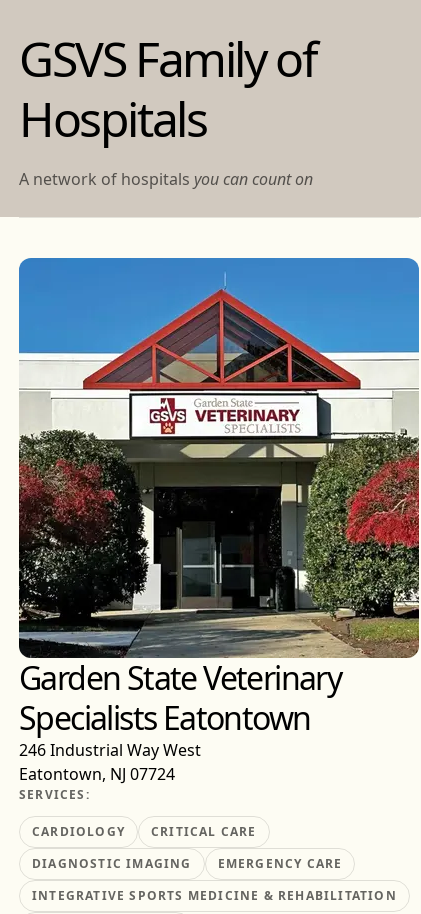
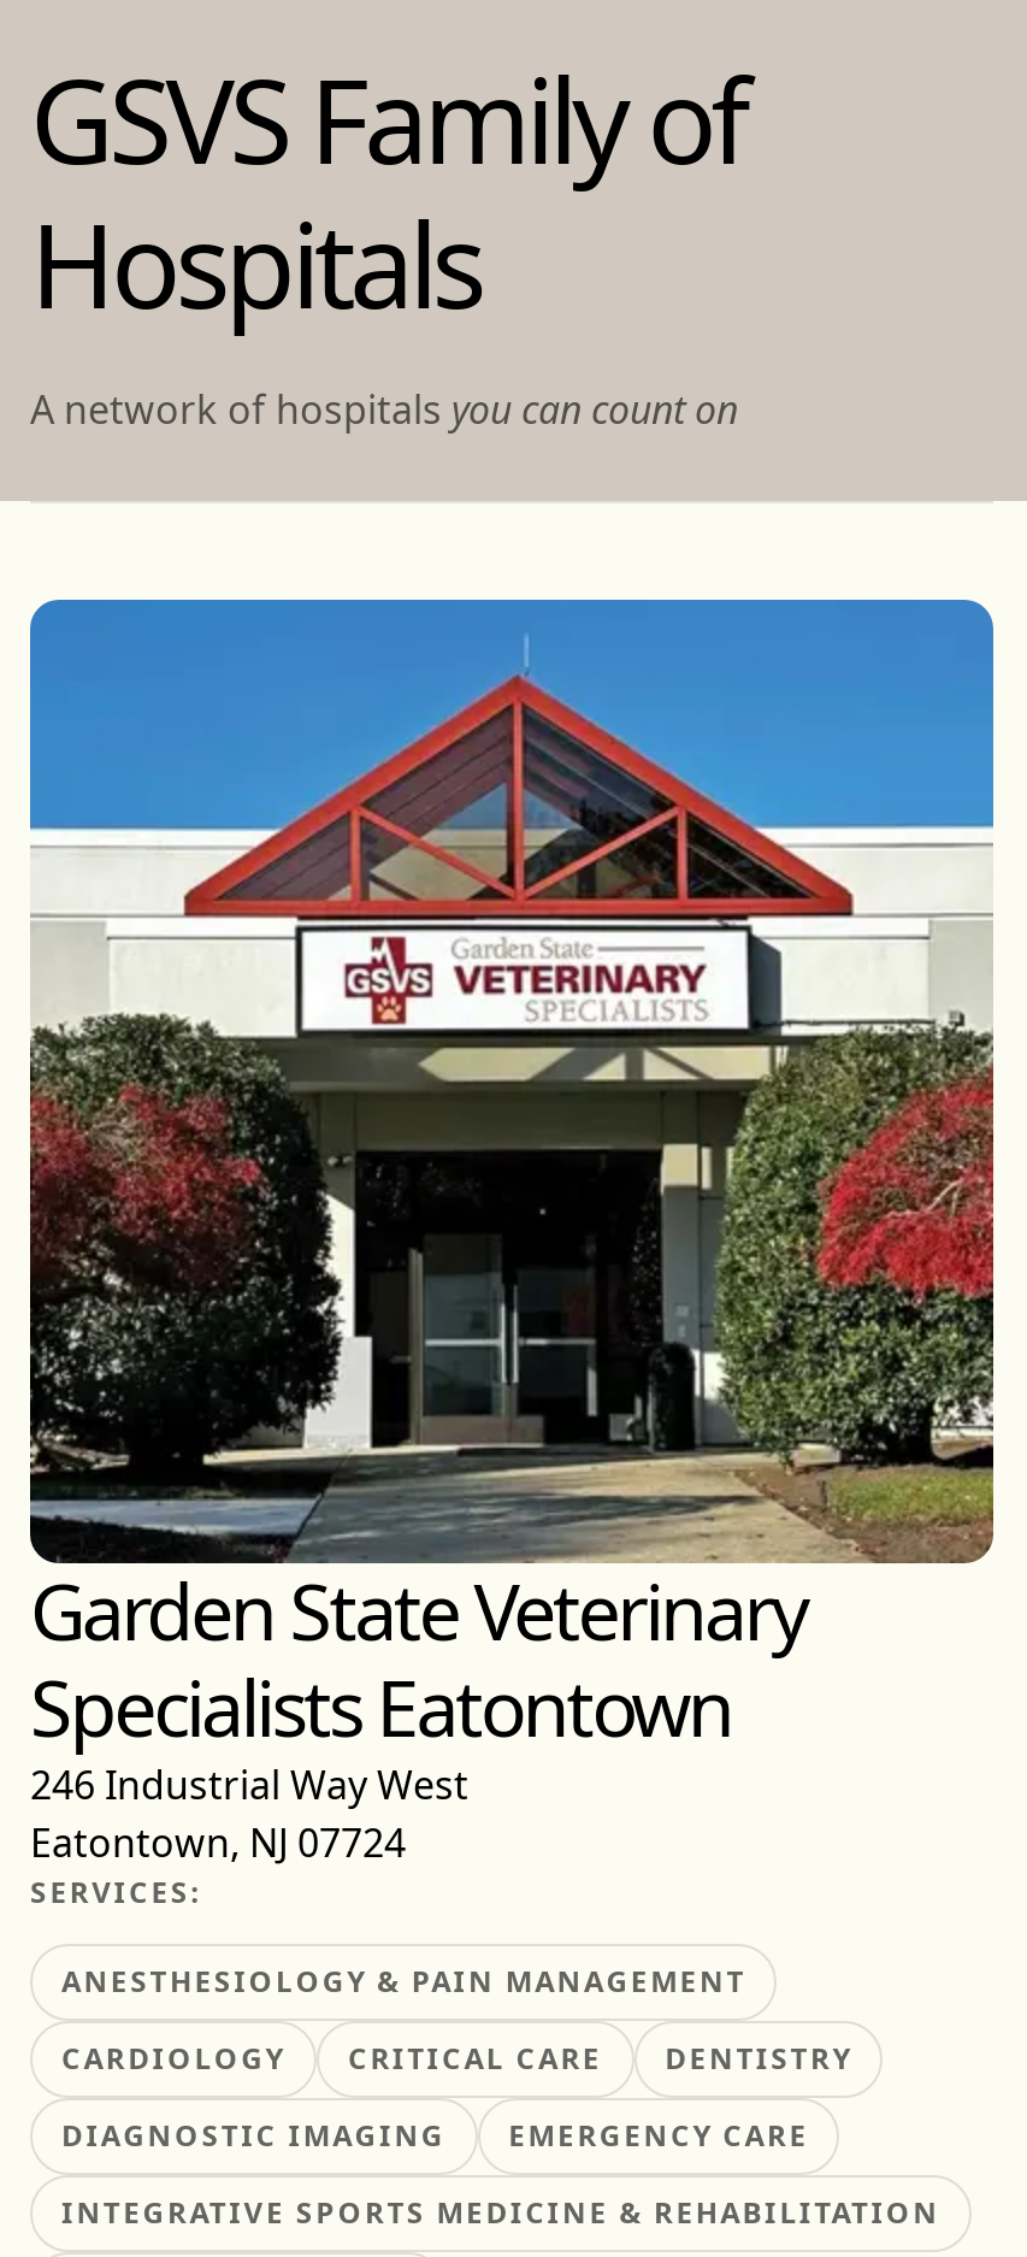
+ ANESTHESIOLOGY & PAIN MANAGEMENT

+ DENTISTRY
